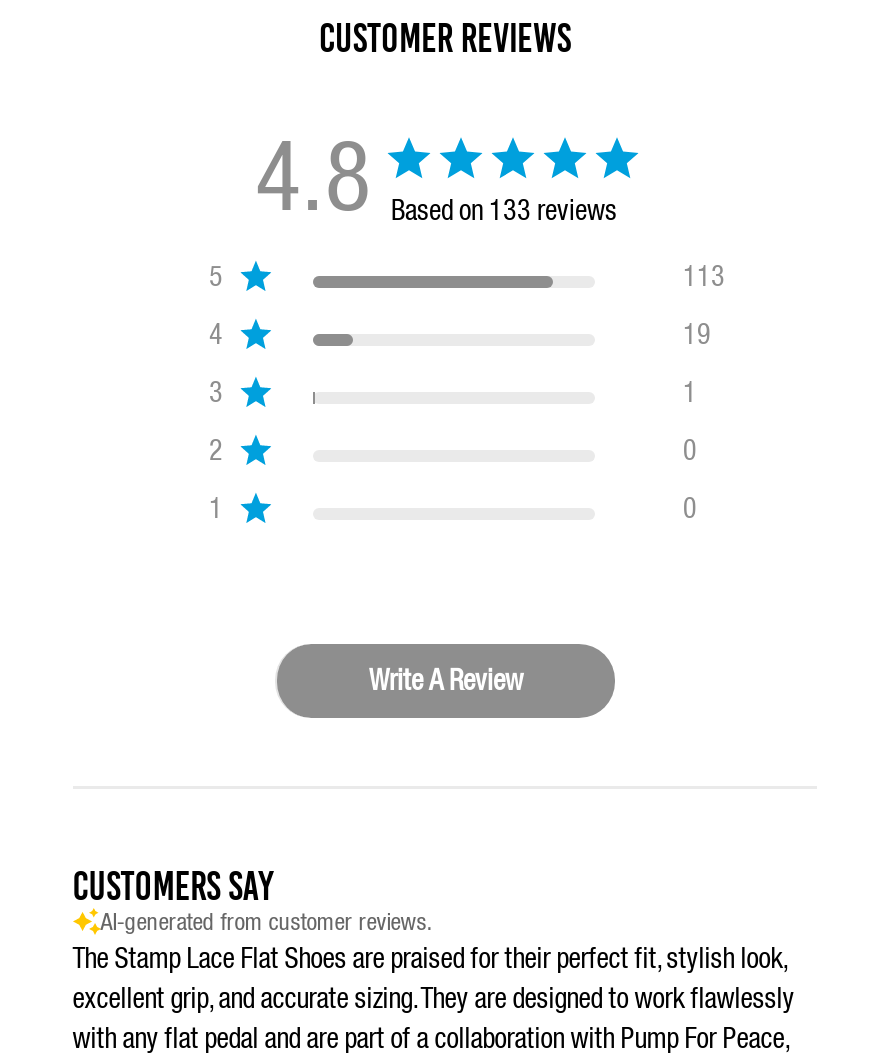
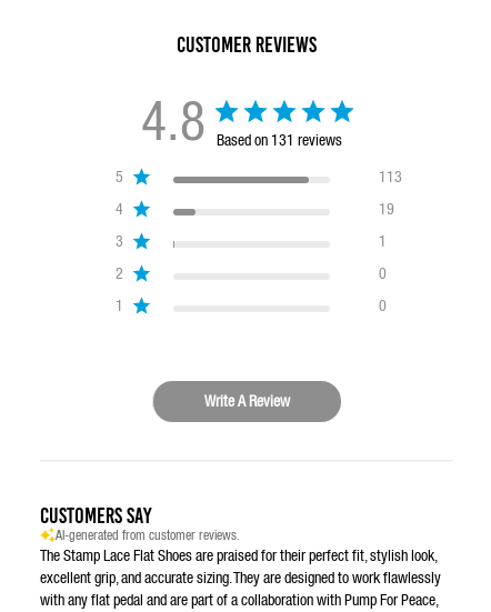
- Based on 133 reviews
+ Based on 131 reviews
